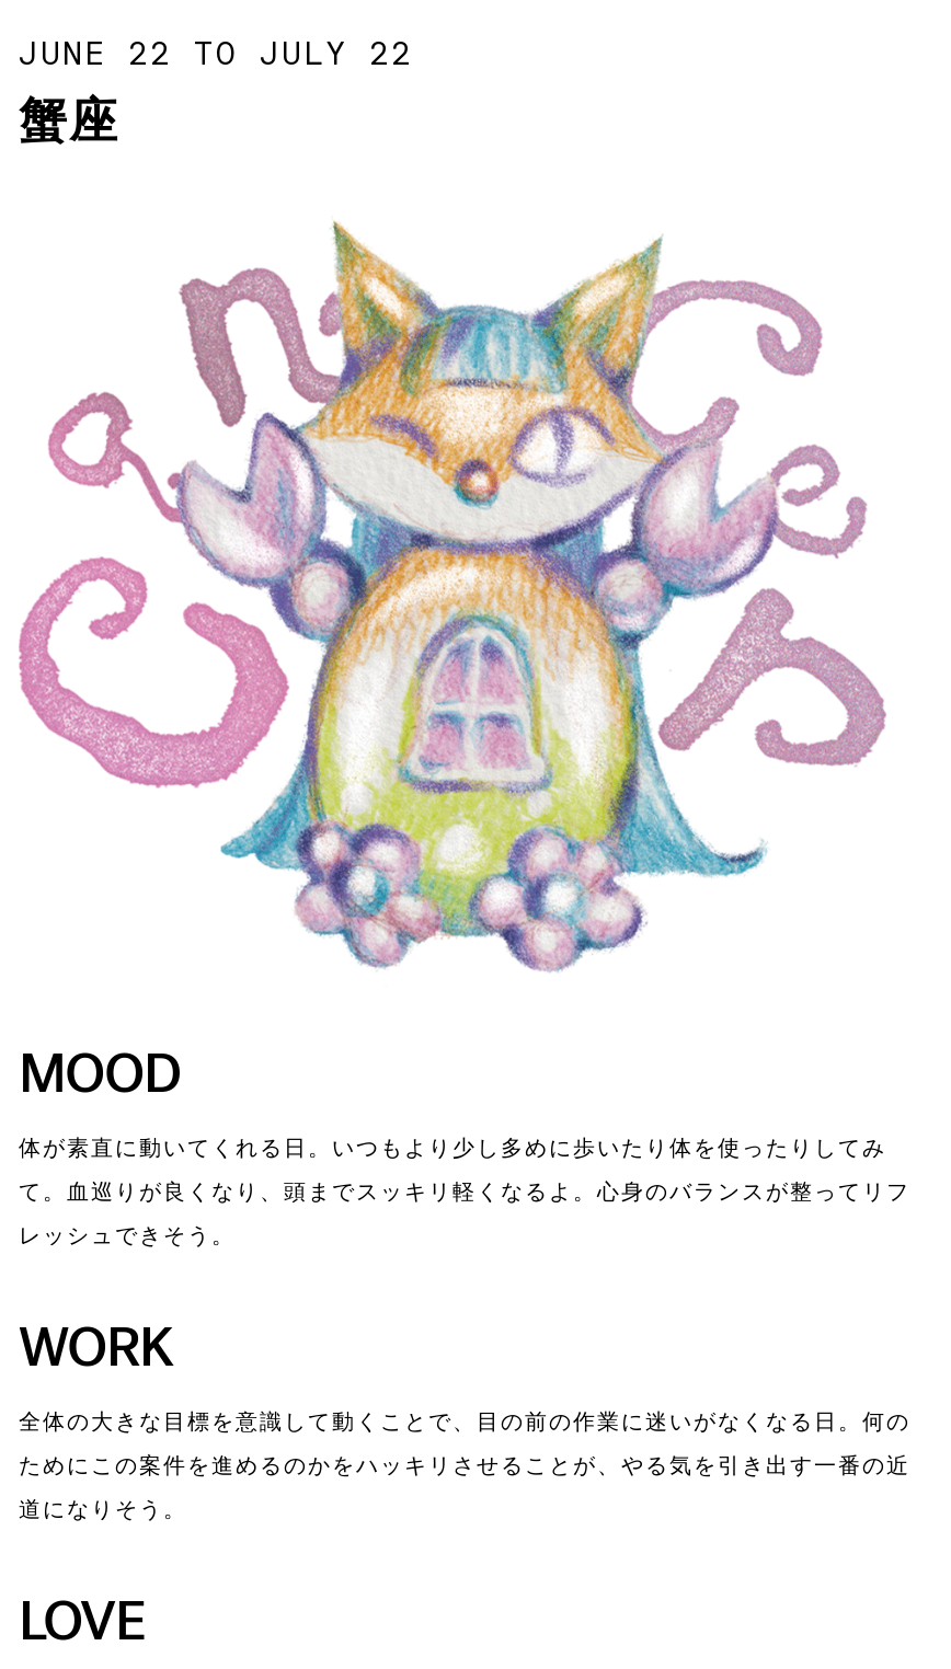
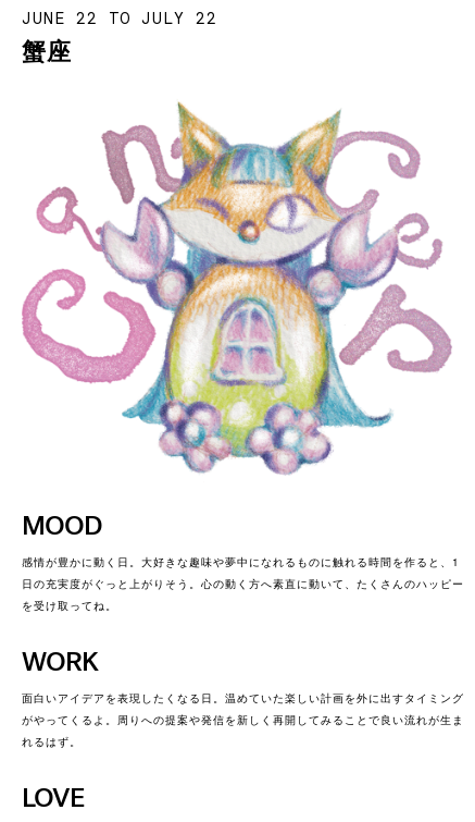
- 体が素直に動いてくれる日。いつもより少し多めに歩いたり体を使ったりしてみ
- て。血巡りが良くなり、頭までスッキリ軽くなるよ。心身のバランスが整ってリフ
- レッシュできそう。
+ 感情が豊かに動く日。大好きな趣味や夢中になれるものに触れる時間を作ると、1
+ 日の充実度がぐっと上がりそう。心の動く方へ素直に動いて、たくさんのハッピー
+ を受け取ってね。

- 全体の大きな目標を意識して動くことで、目の前の作業に迷いがなくなる日。何の
- ためにこの案件を進めるのかをハッキリさせることが、やる気を引き出す一番の近
- 道になりそう。
+ 面白いアイデアを表現したくなる日。温めていた楽しい計画を外に出すタイミング
+ がやってくるよ。周りへの提案や発信を新しく再開してみることで良い流れが生ま
+ れるはず。
